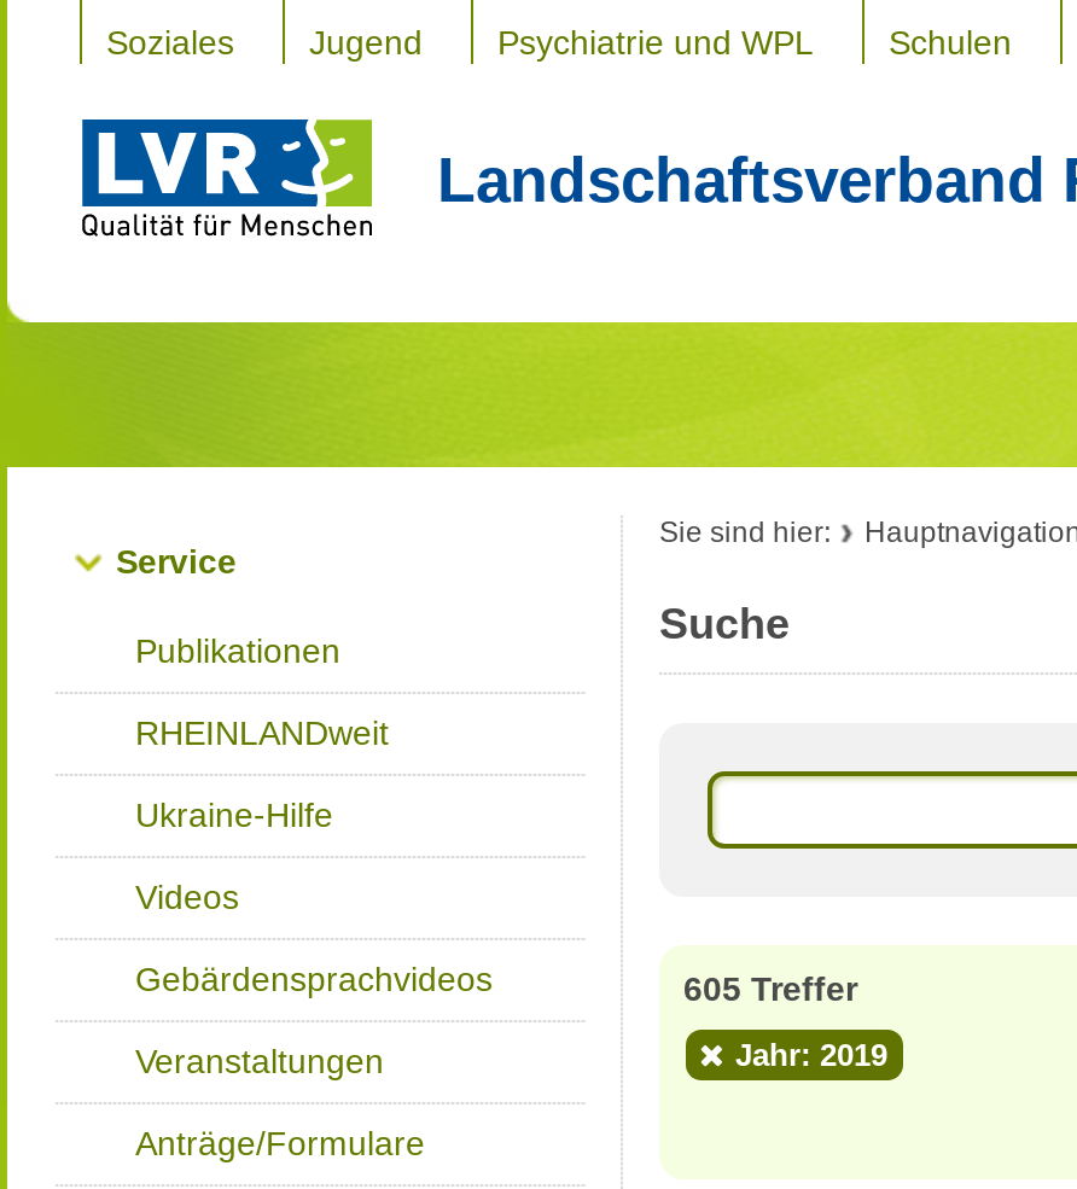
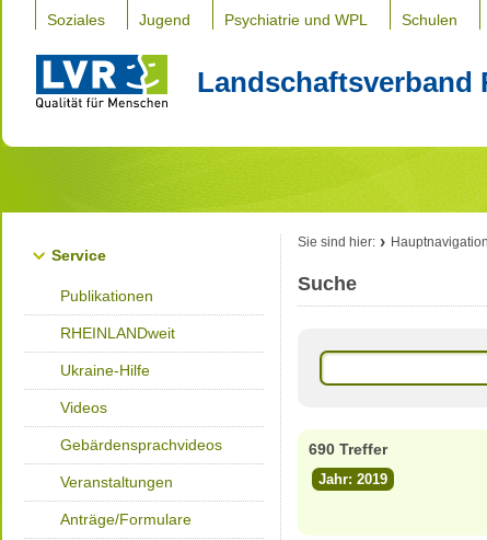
- 605 Treffer
+ 690 Treffer
